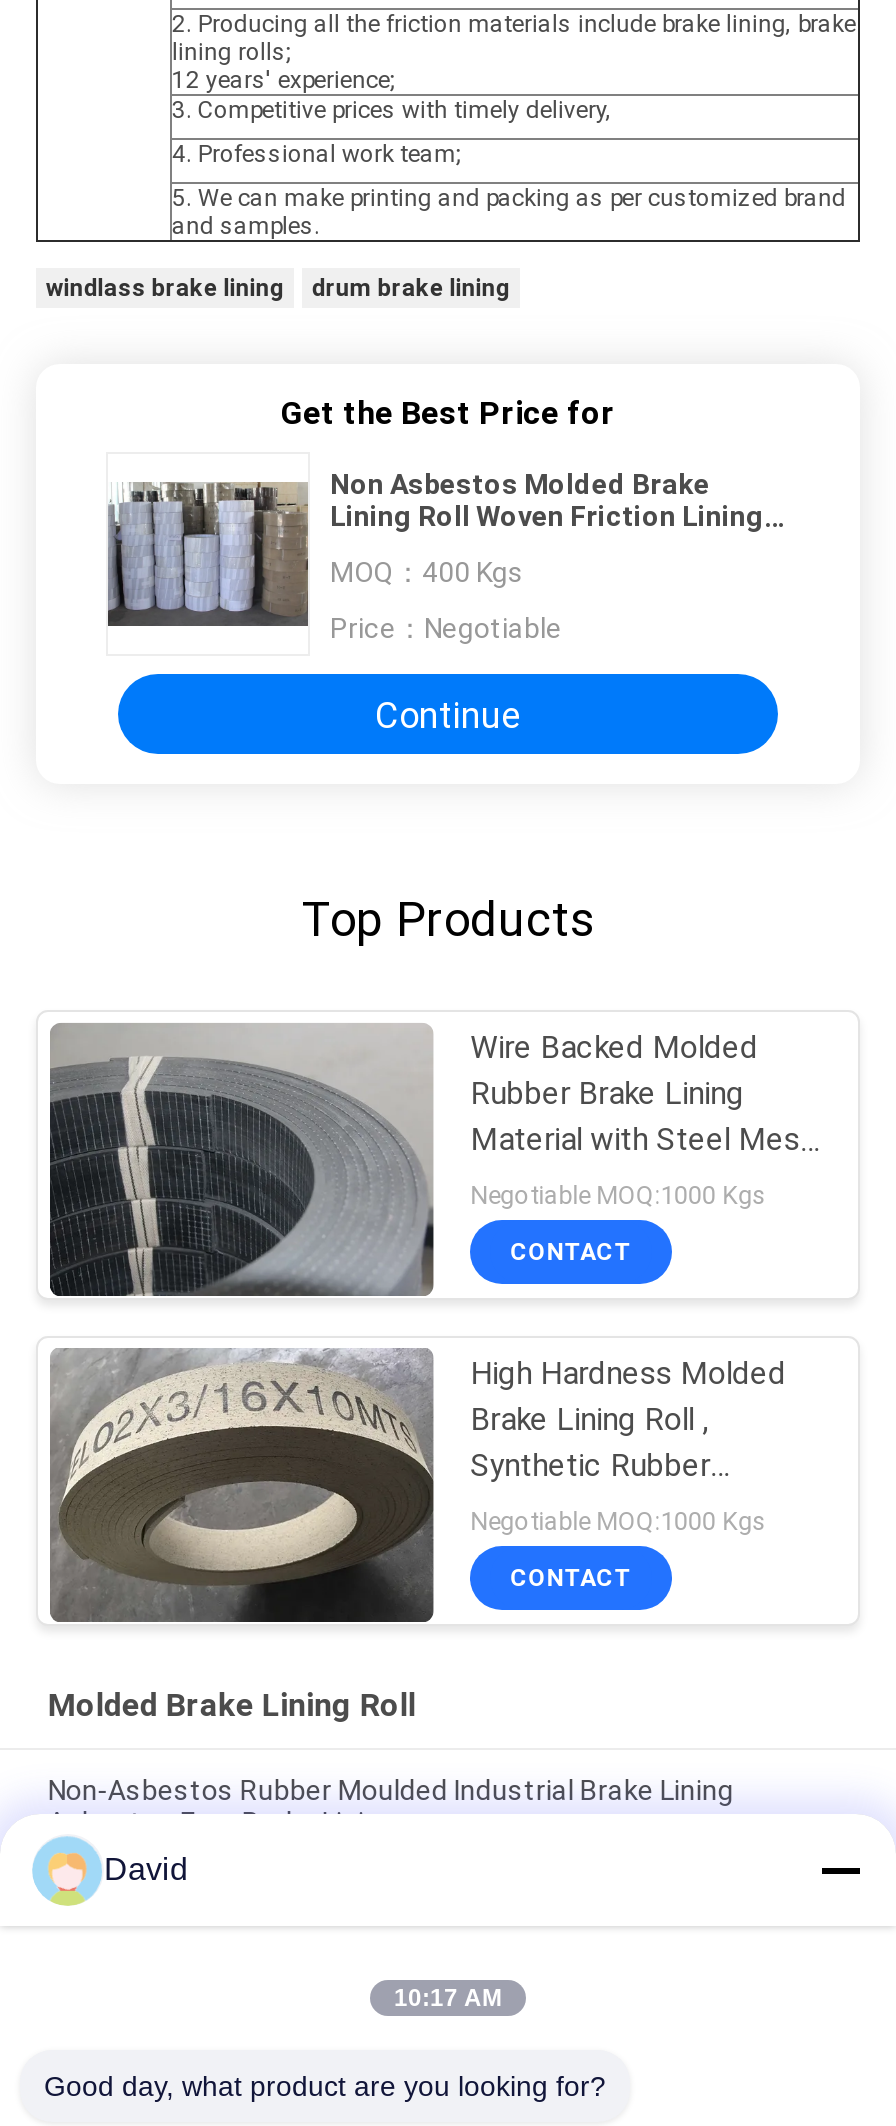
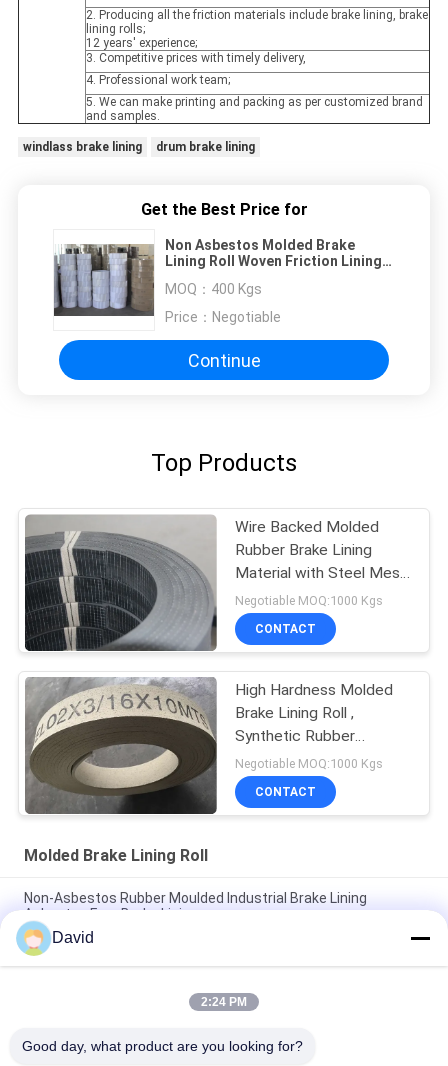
- 10:17 AM
+ 2:24 PM
